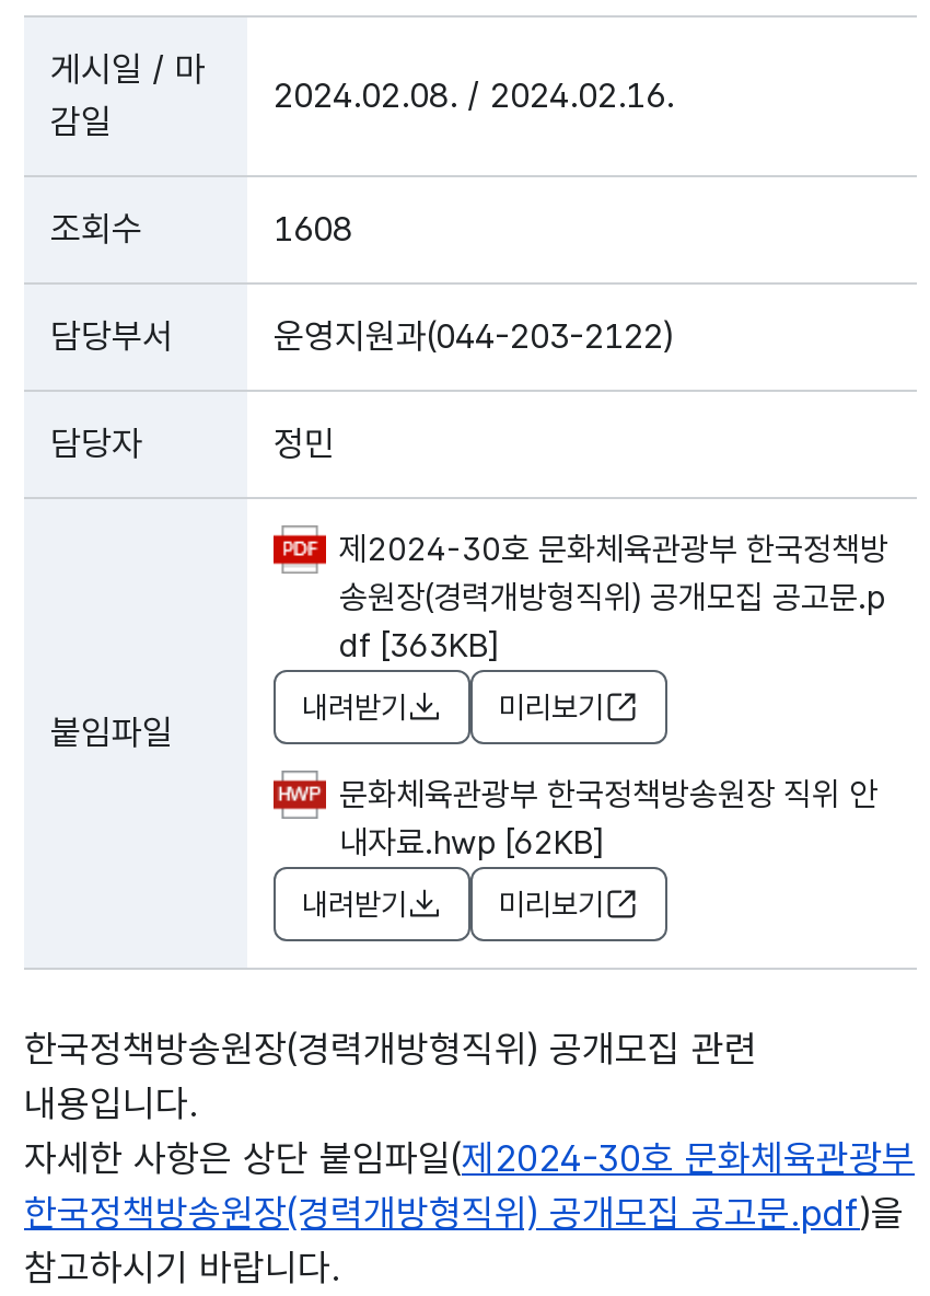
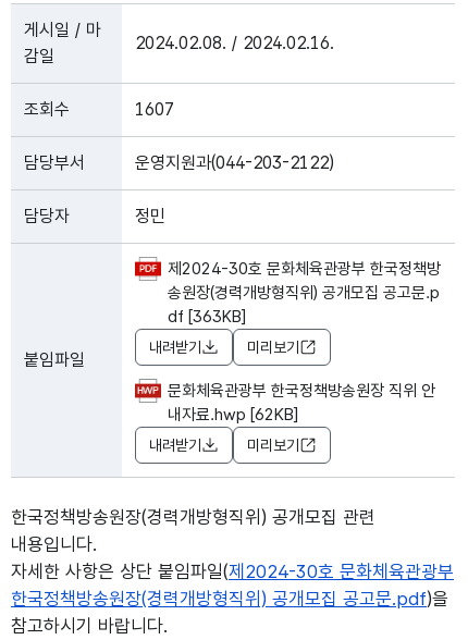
- 1608
+ 1607
